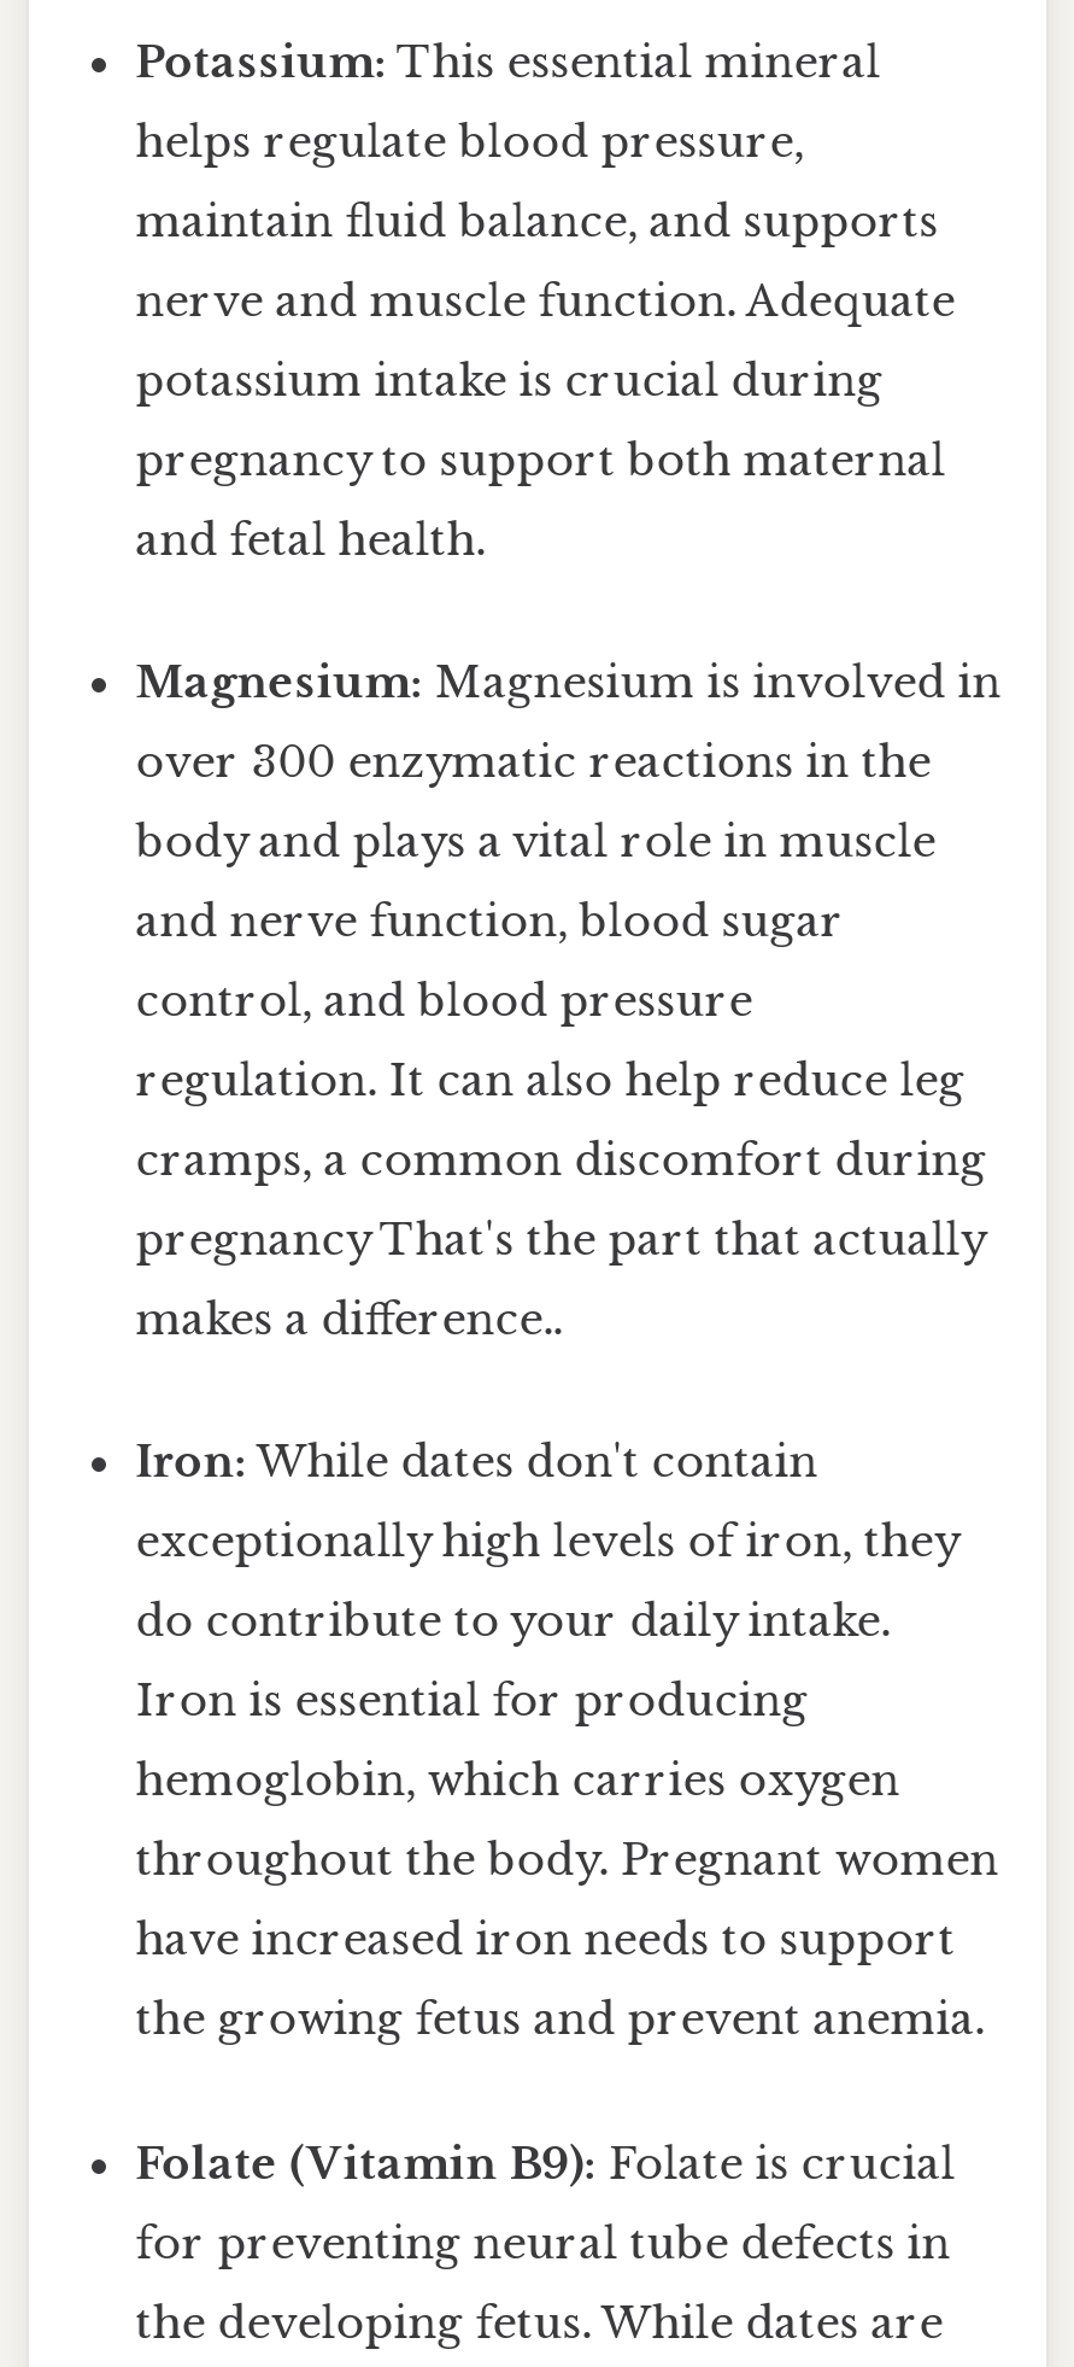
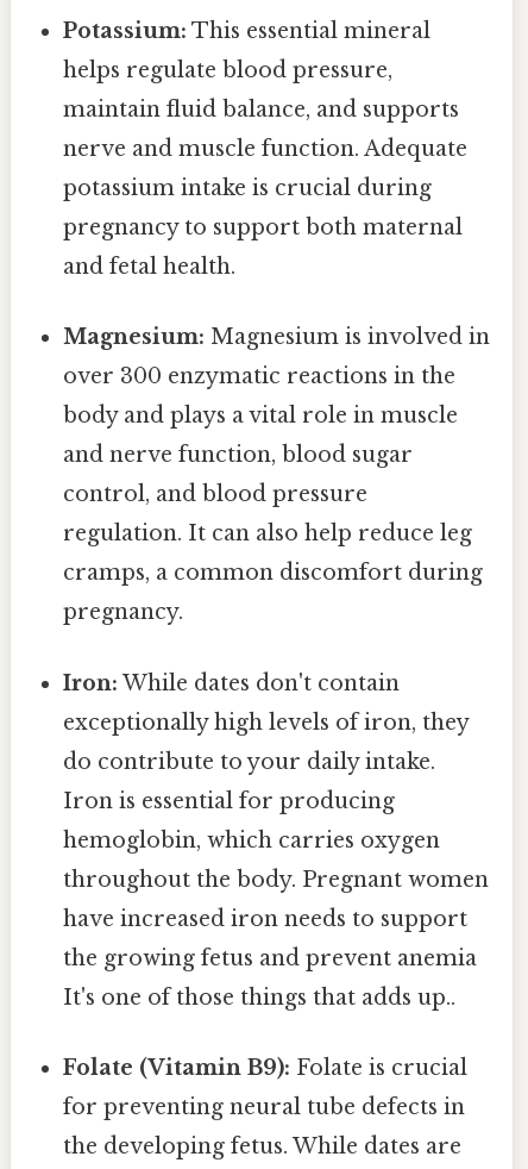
- pregnancy That's the part that actually
- makes a difference..
+ pregnancy.

moved up: Iron: While dates don't contain | exceptionally high levels of iron, they | do contribute to your daily intake. | Iron is essential for producing | hemoglobin, which carries oxygen | throughout the body. Pregnant women | have increased iron needs to support

- the growing fetus and prevent anemia.
+ the growing fetus and prevent anemia
+ It's one of those things that adds up..
